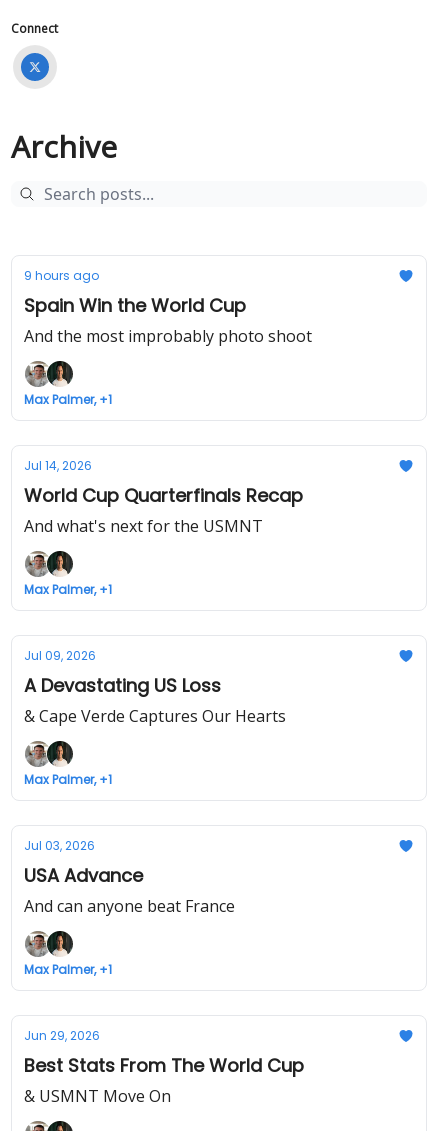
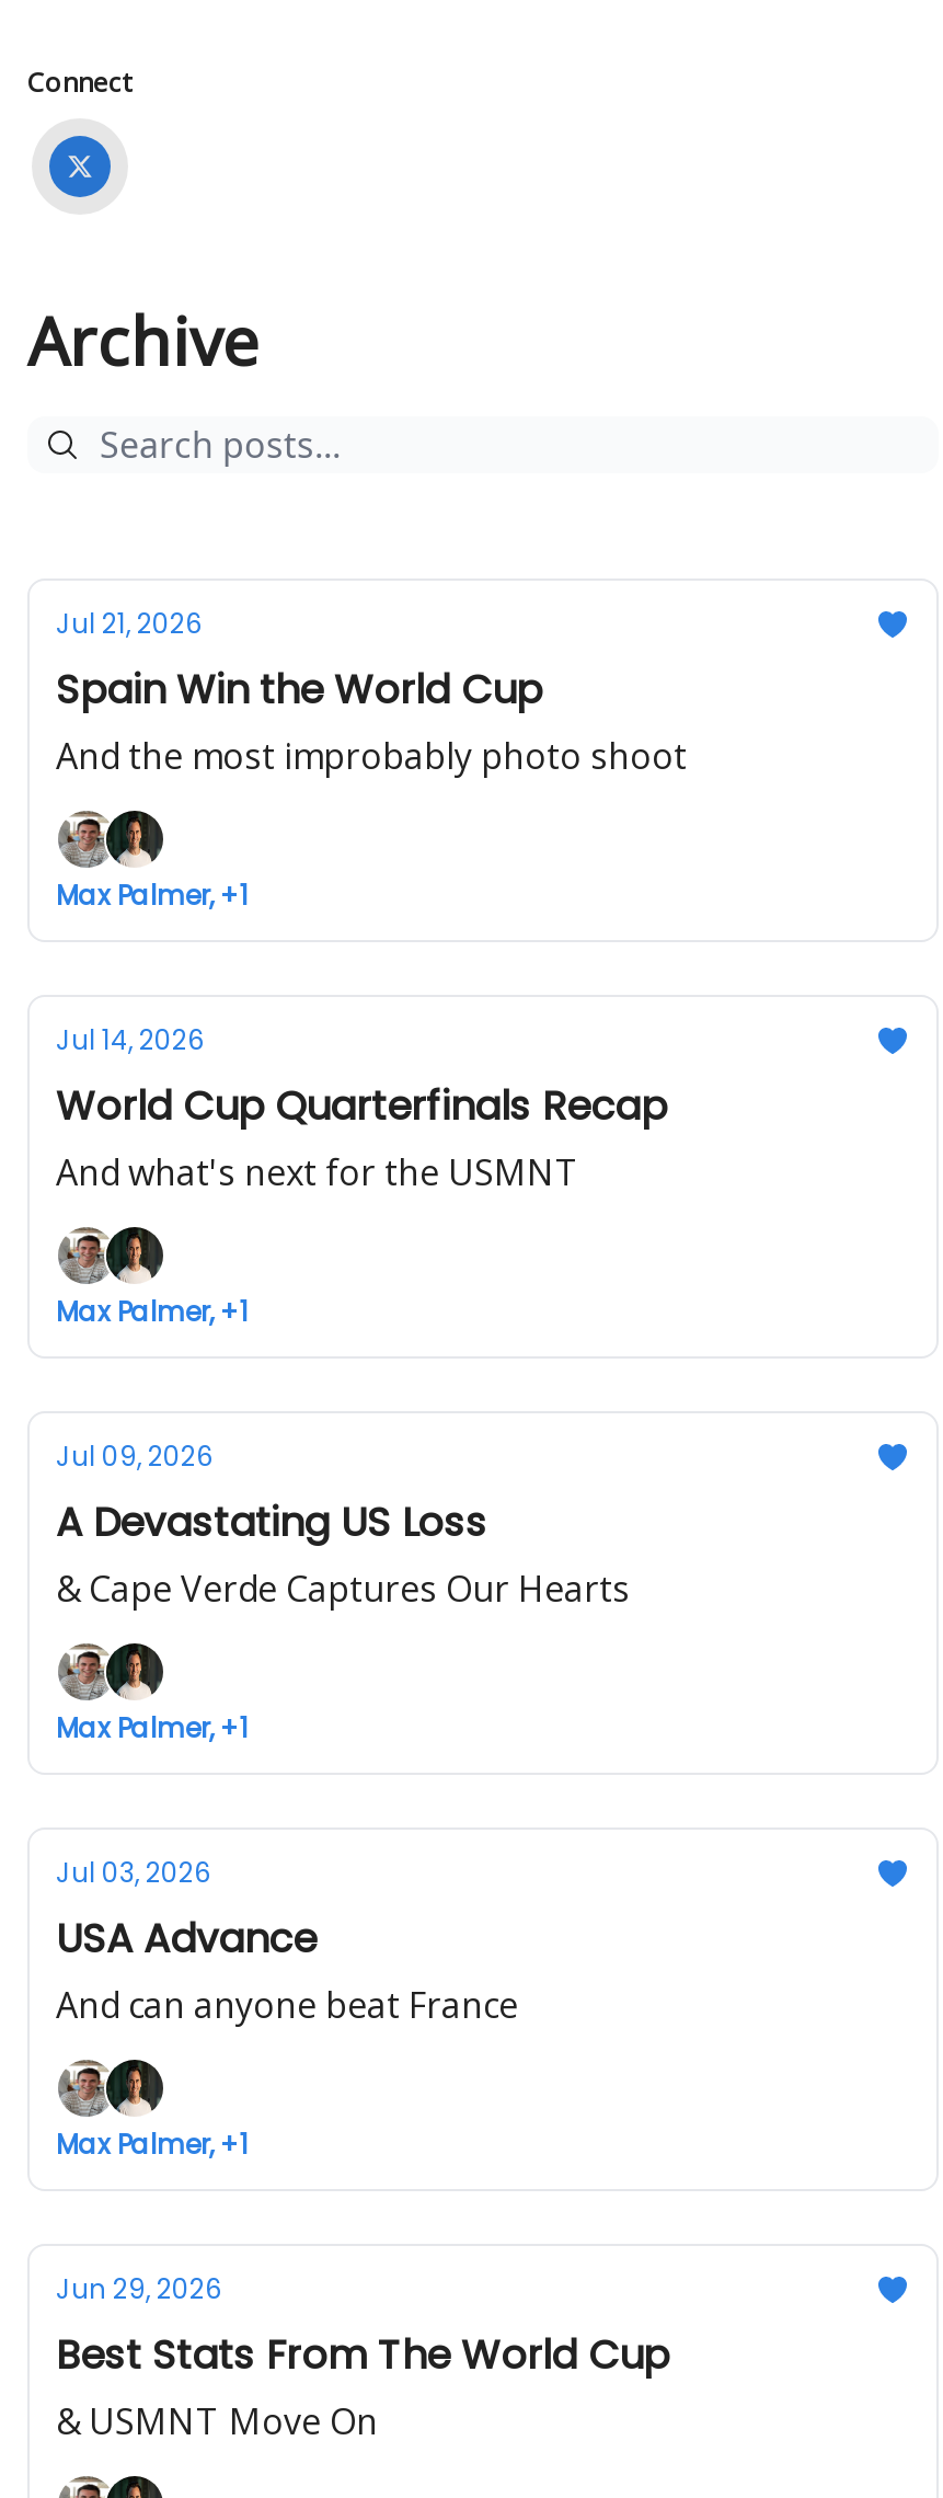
- 9 hours ago
+ Jul 21, 2026
